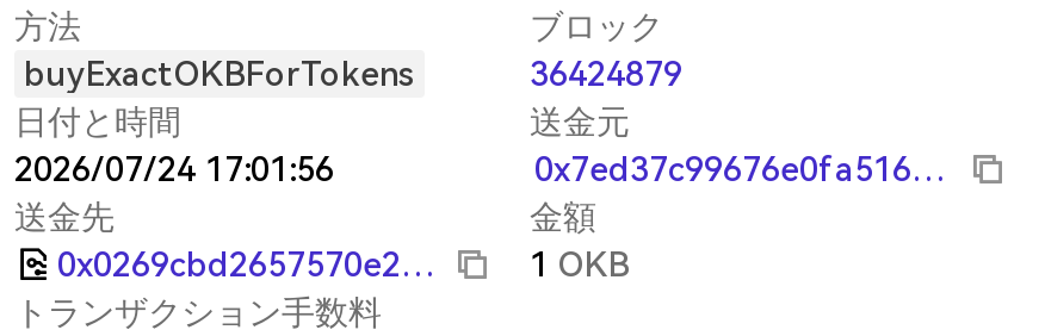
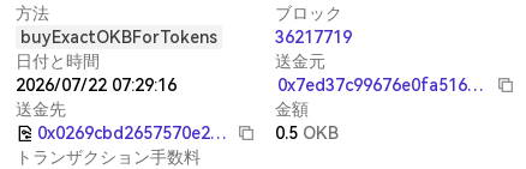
- 36424879
+ 36217719

- 2026/07/24 17:01:56
+ 2026/07/22 07:29:16

- 1 OKB
+ 0.5 OKB
